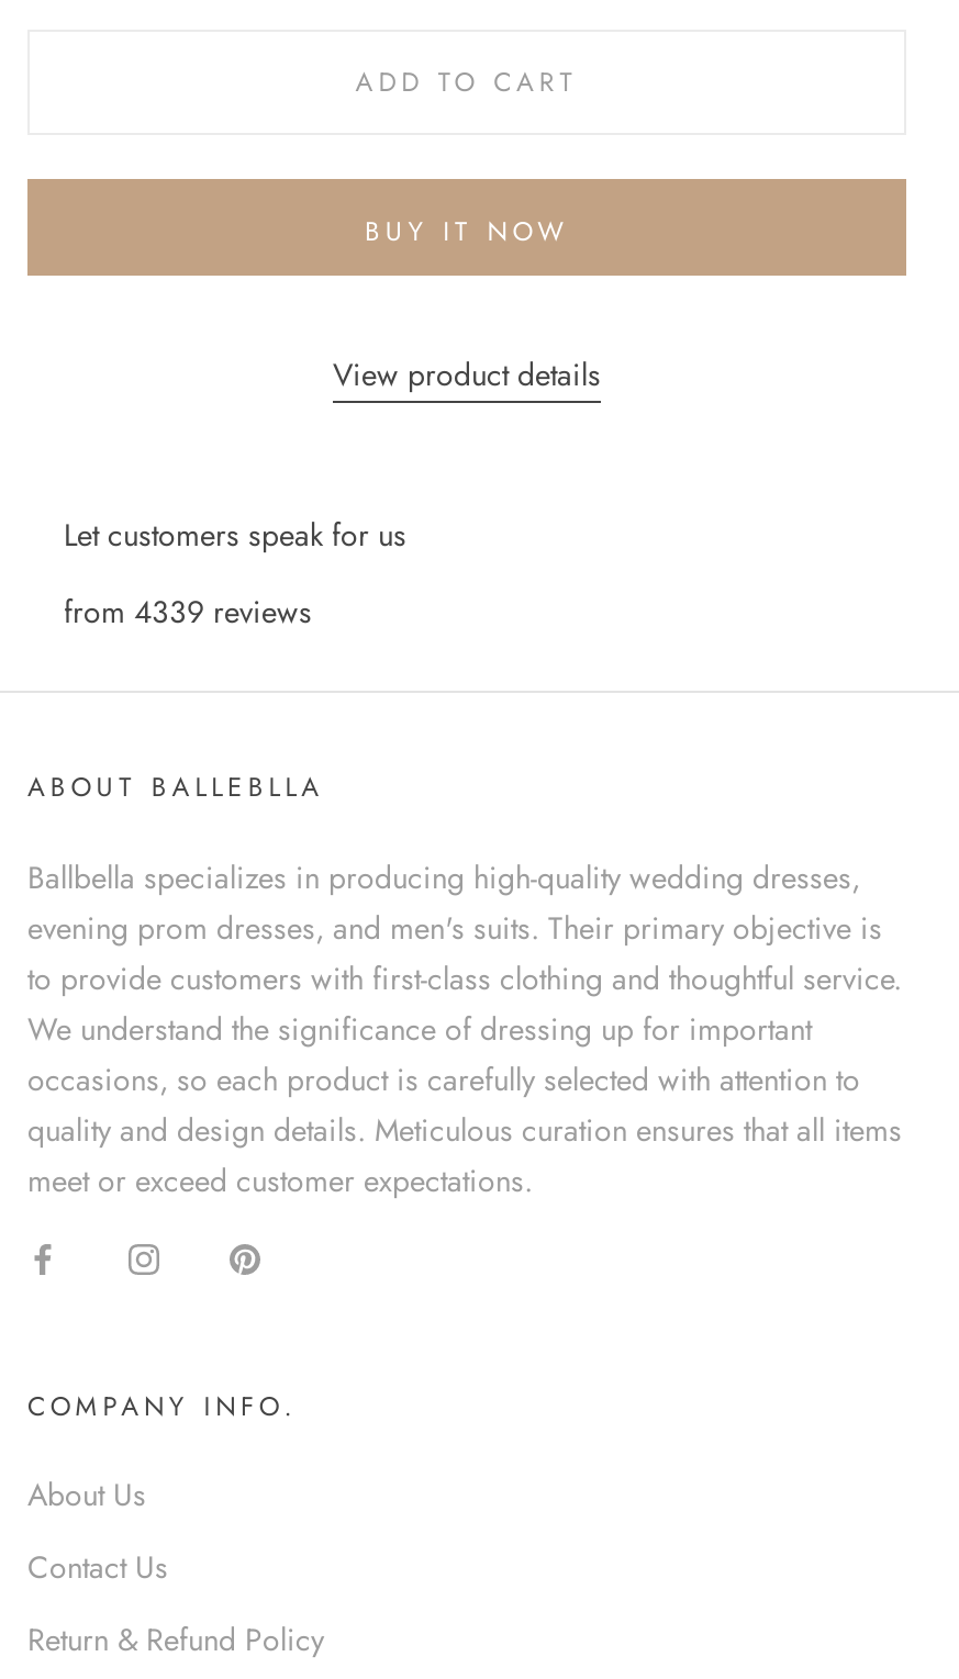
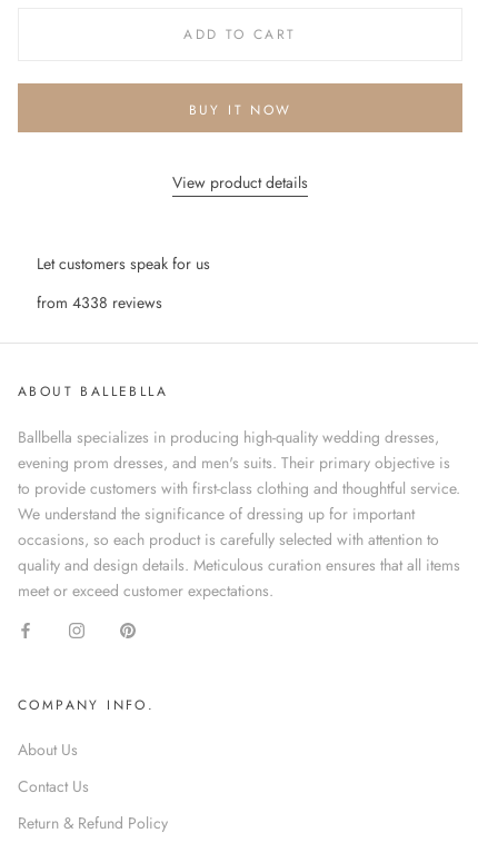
- from 4339 reviews
+ from 4338 reviews
